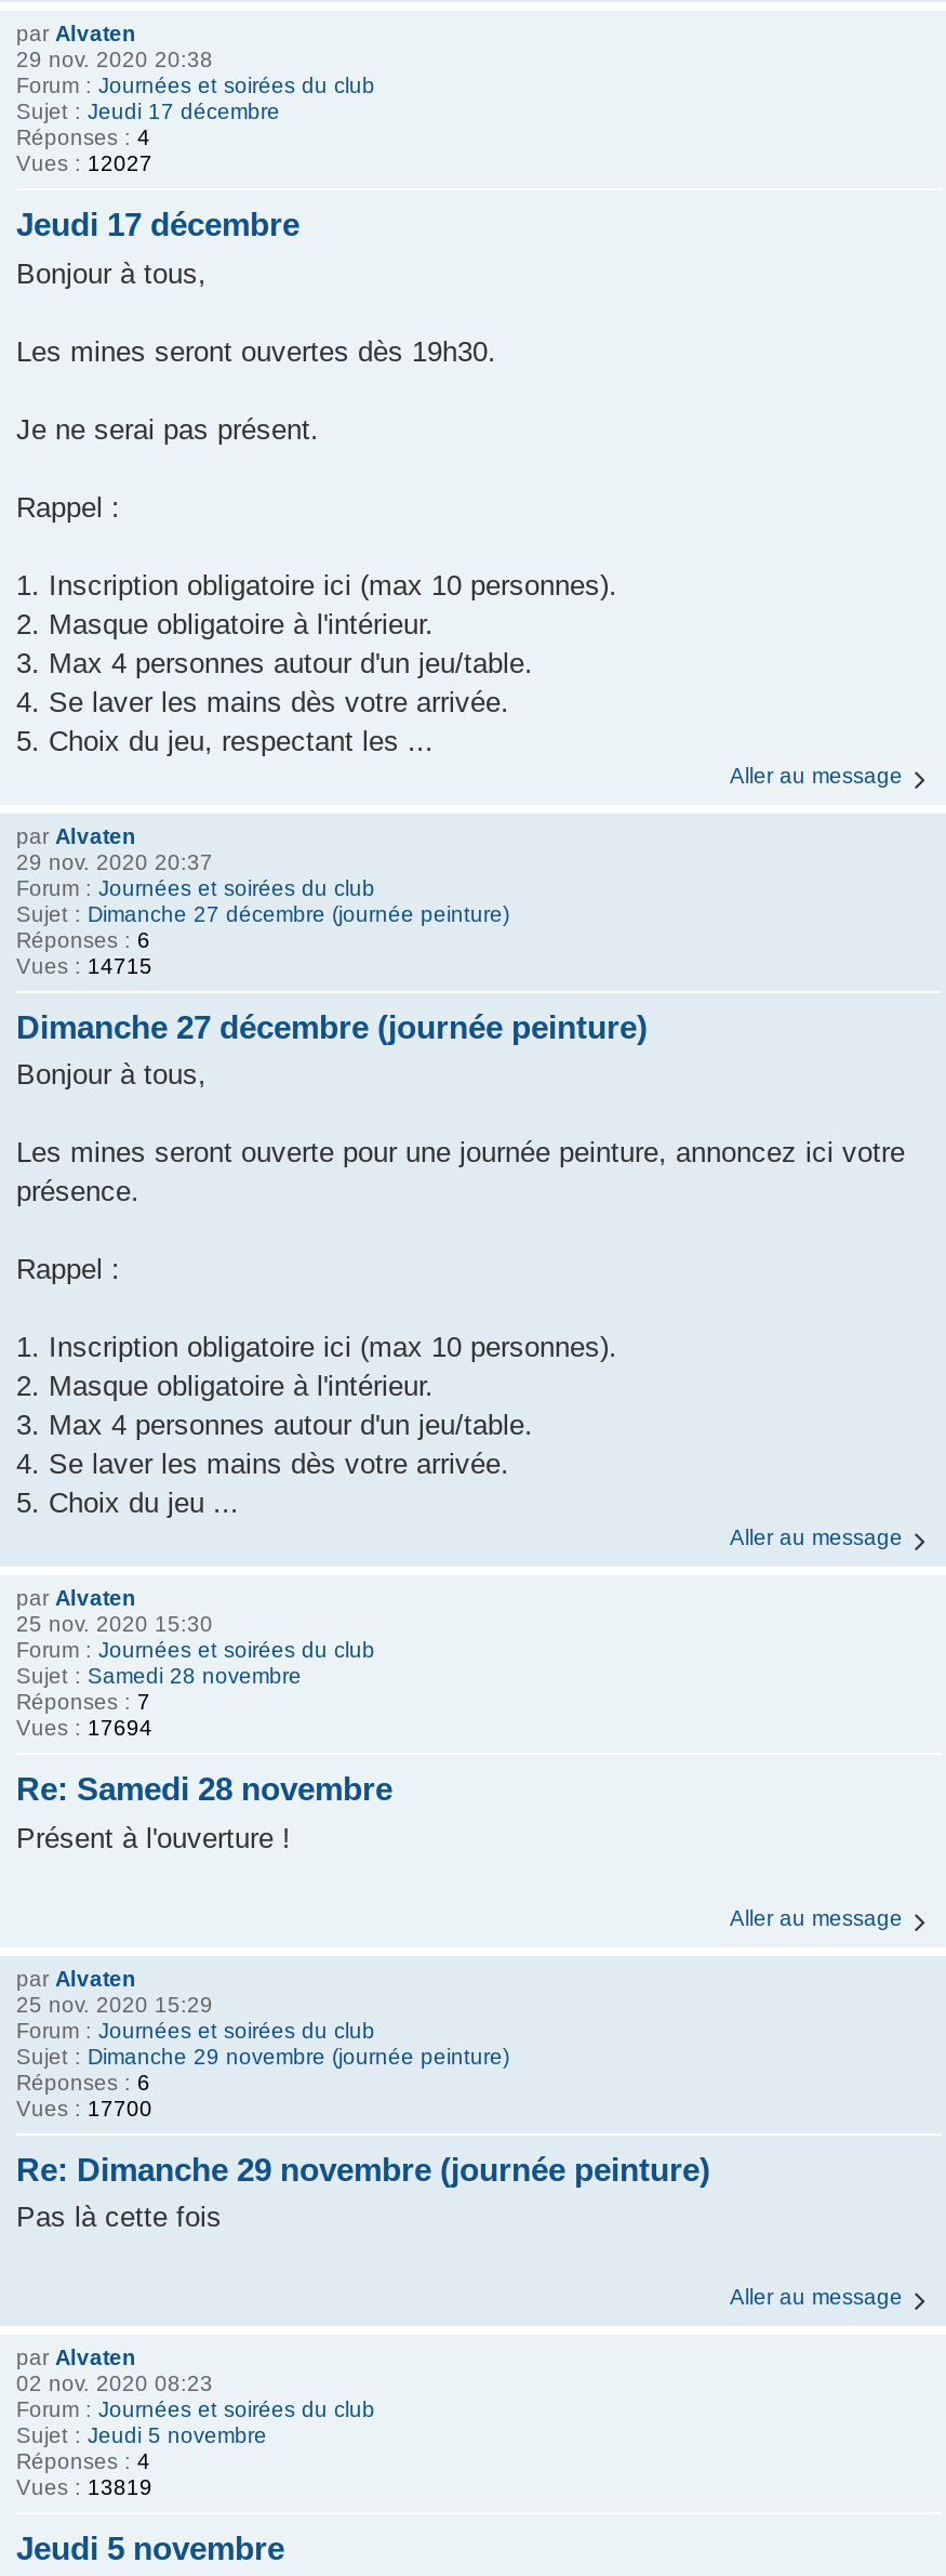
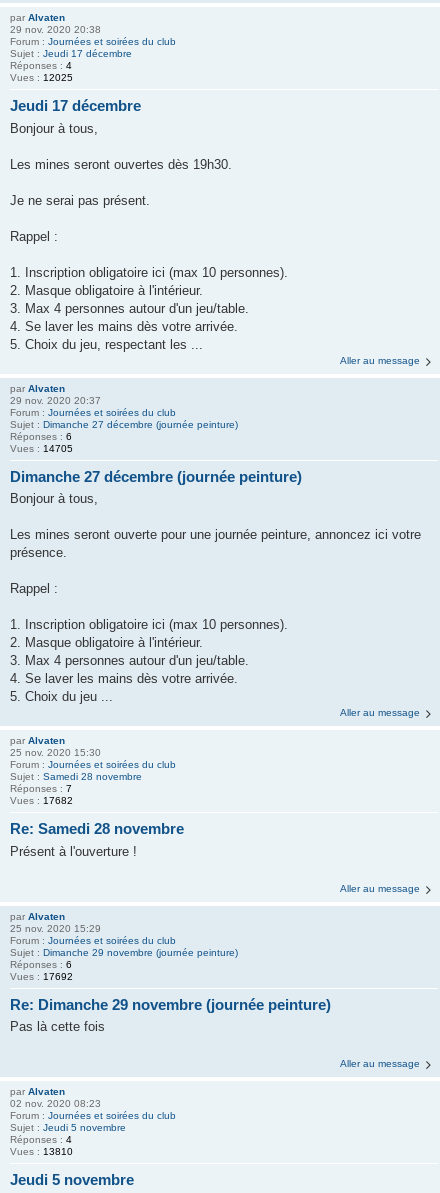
- Vues : 12027
+ Vues : 12025

- Vues : 14715
+ Vues : 14705

- Vues : 17694
+ Vues : 17682

- Vues : 17700
+ Vues : 17692

- Vues : 13819
+ Vues : 13810
